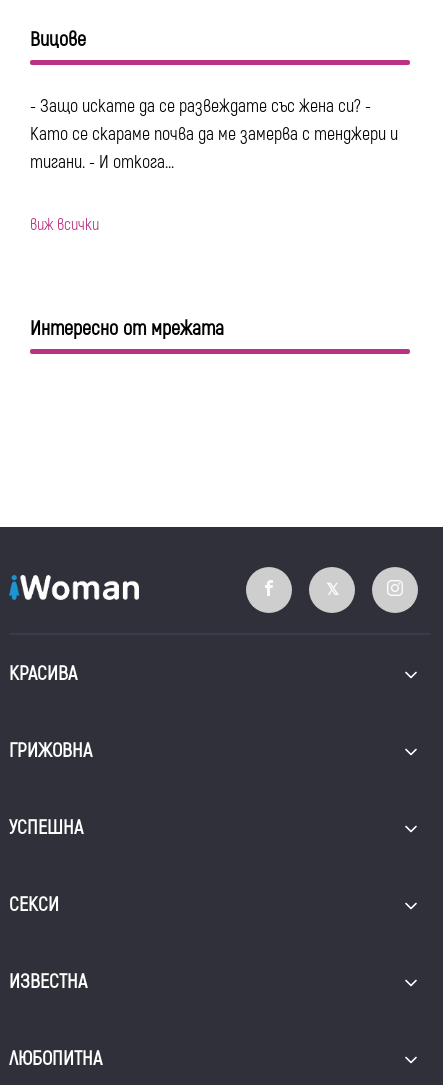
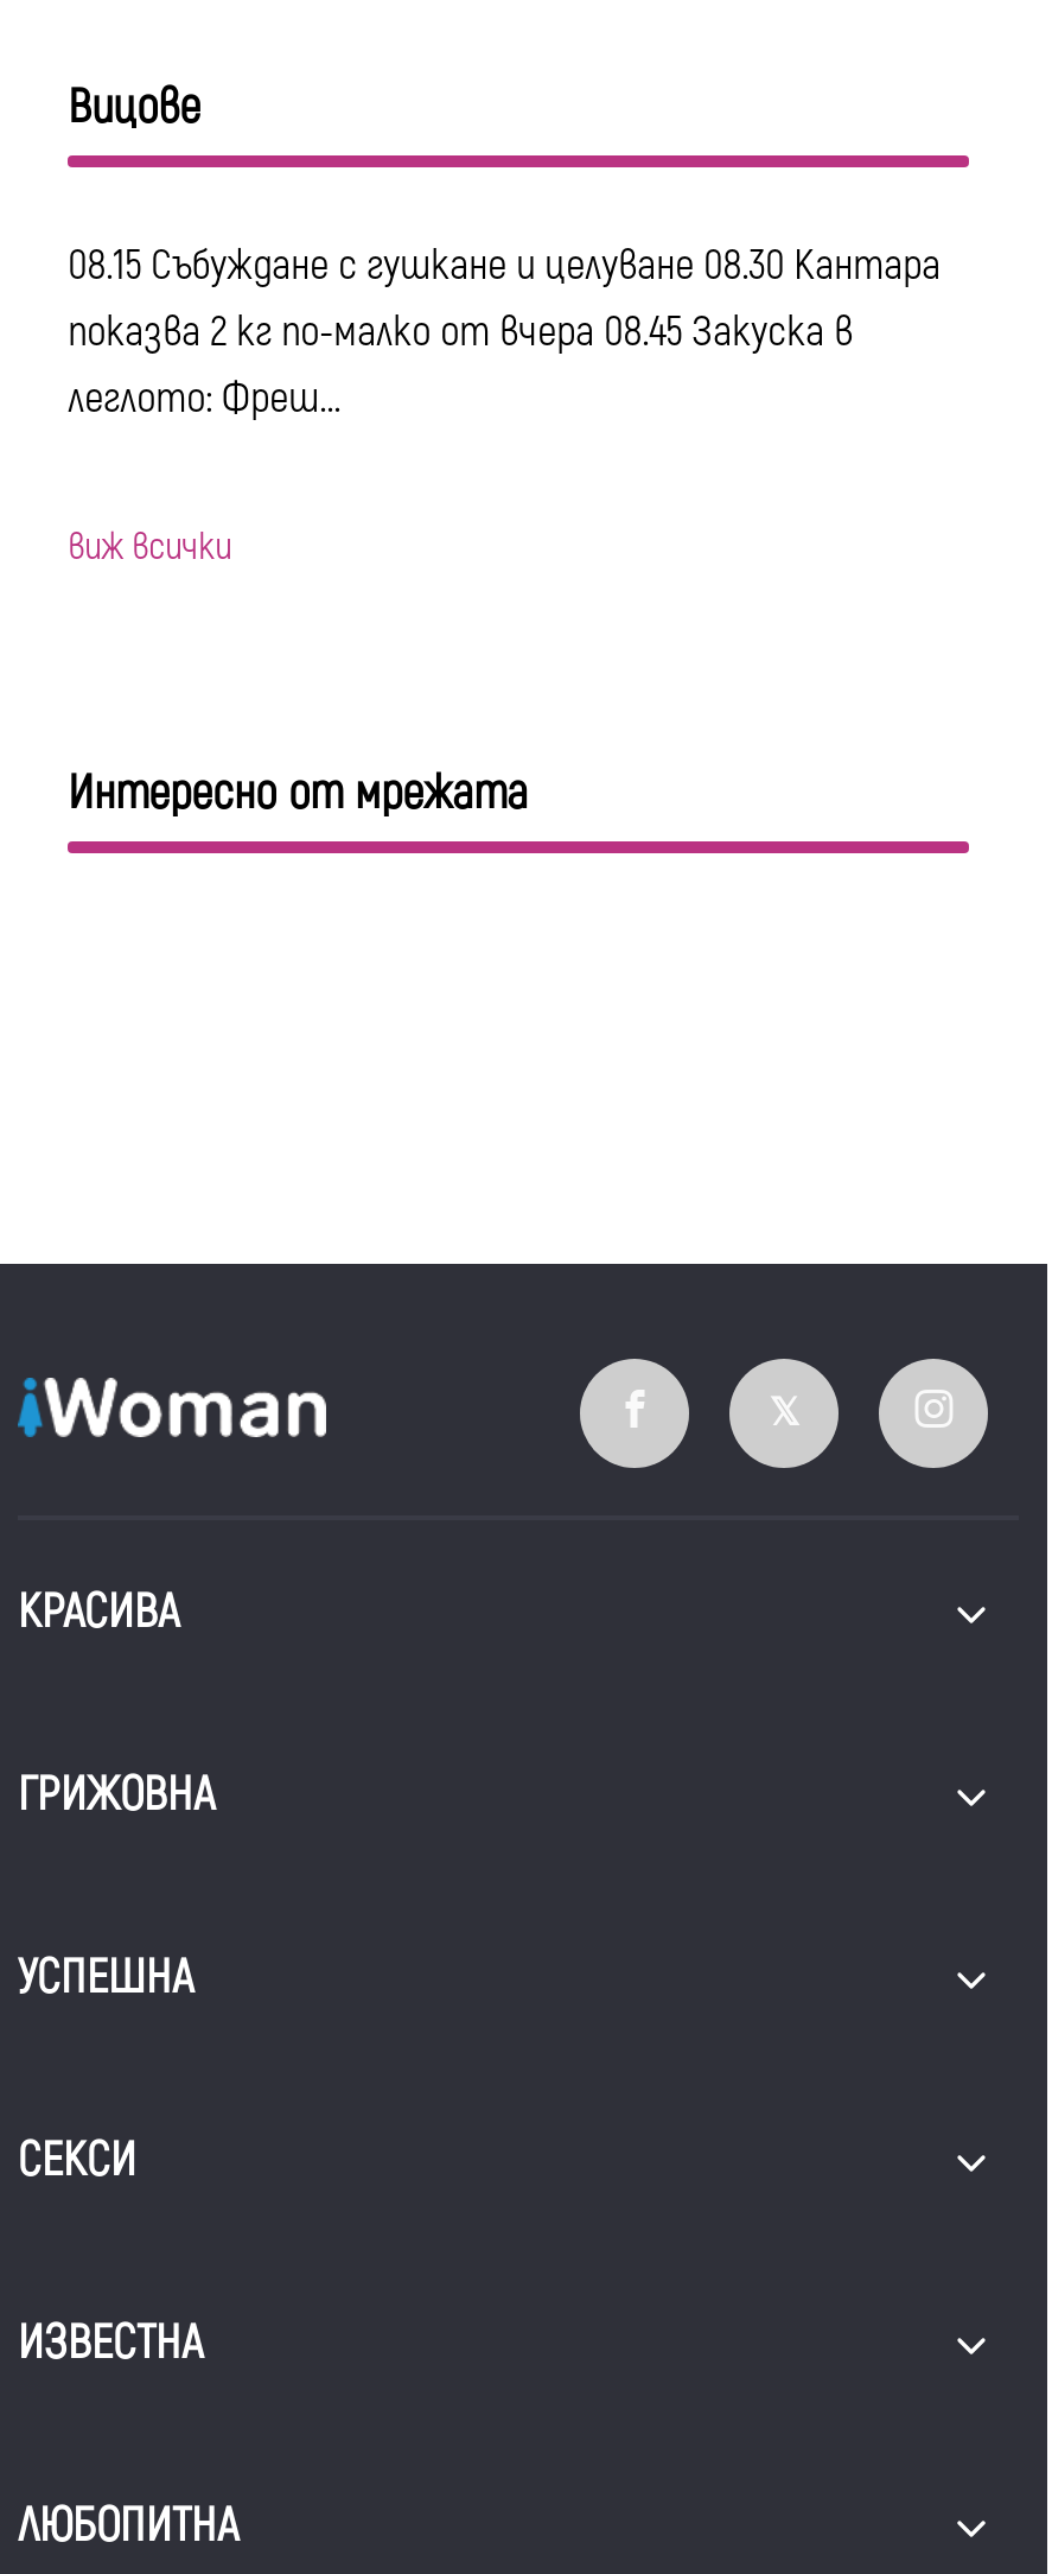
- - Защо искате да се развеждате със жена си? -
- Като се скараме почва да ме замерва с тенджери и
- тигани. - И откога...
+ 08.15 Събуждане с гушкане и целуване 08.30 Кантара
+ показва 2 кг по-малко от вчера 08.45 Закуска в
+ леглото: Фреш...
